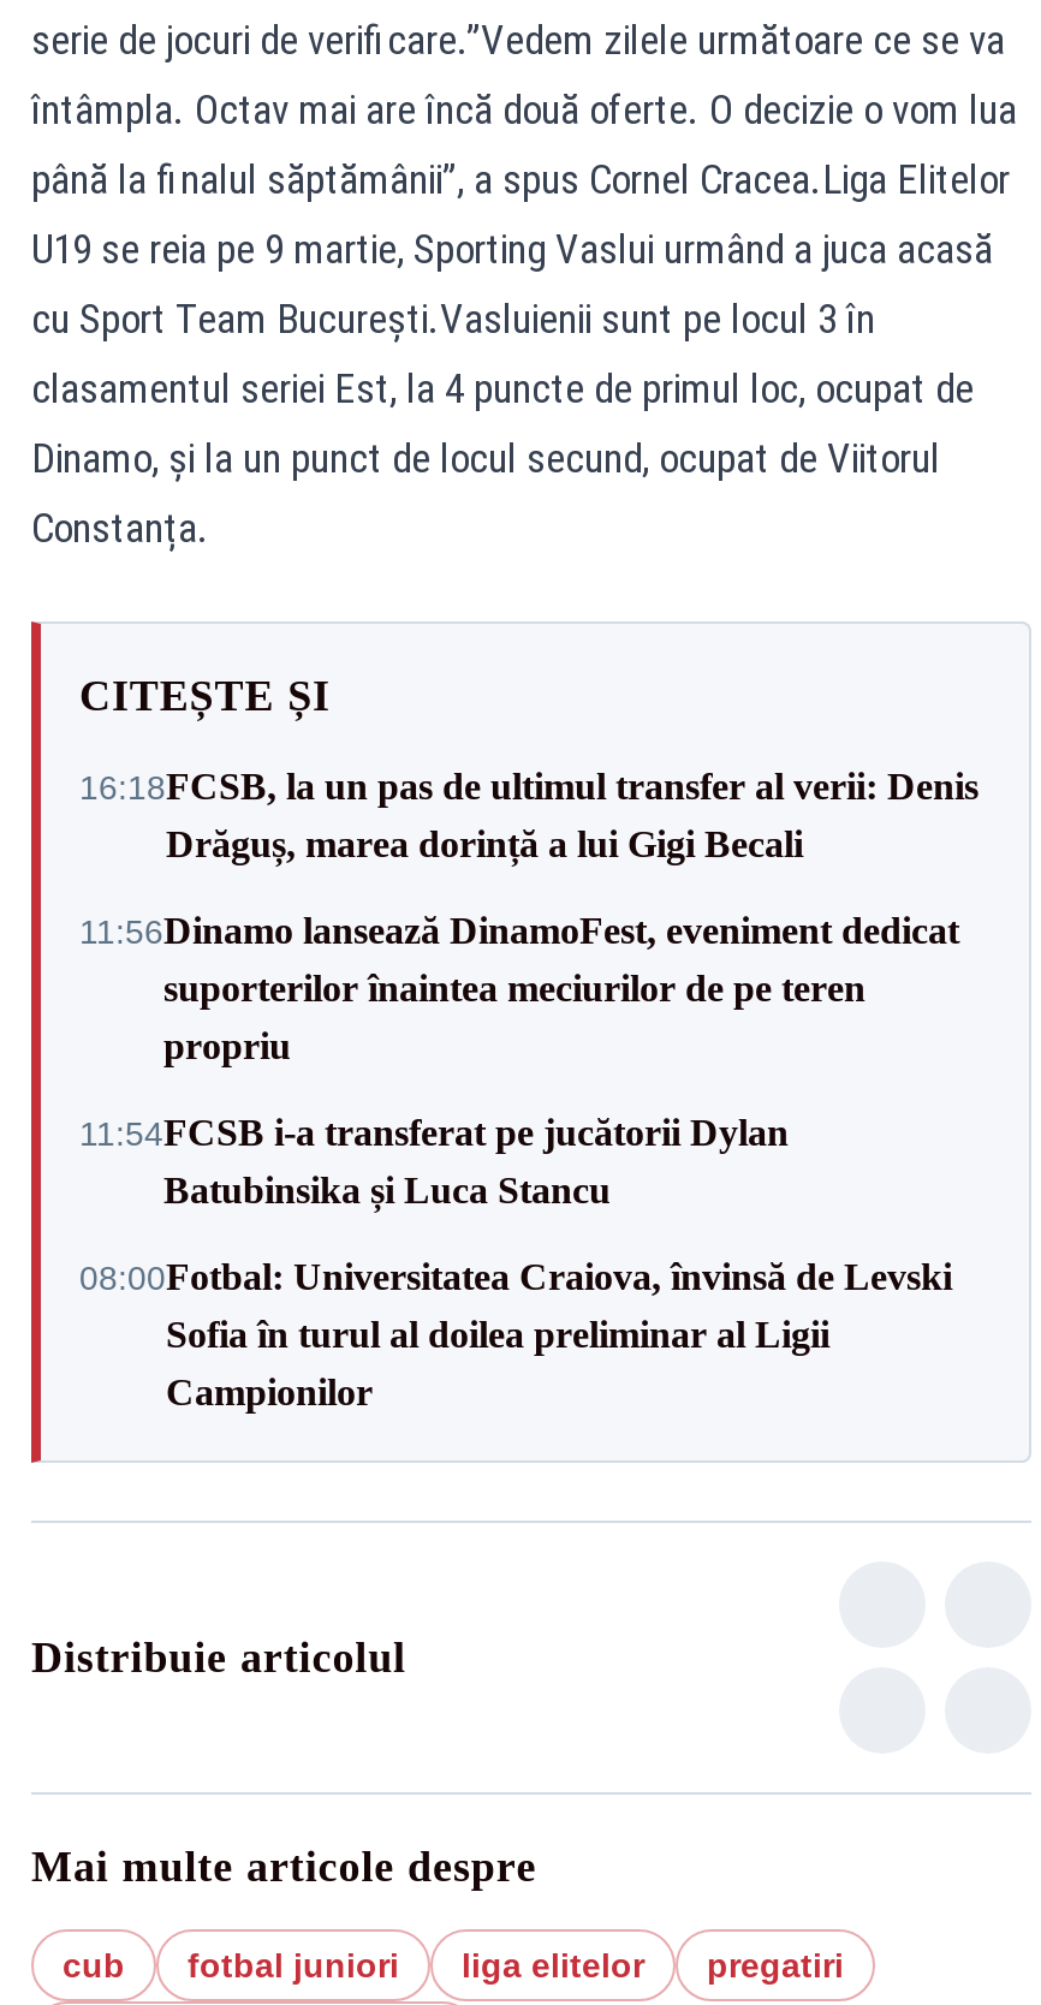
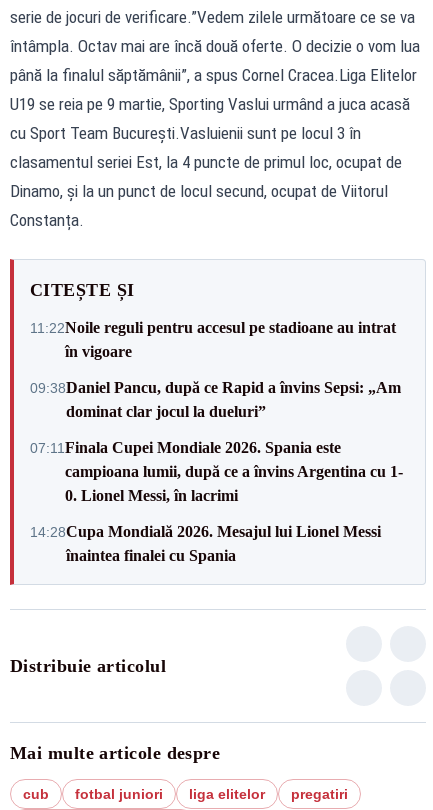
- 16:18FCSB, la un pas de ultimul transfer al verii: Denis
- Drăguș, marea dorință a lui Gigi Becali
+ 11:22Noile reguli pentru accesul pe stadioane au intrat
+ în vigoare

- 11:56Dinamo lansează DinamoFest, eveniment dedicat
- suporterilor înaintea meciurilor de pe teren
- propriu
+ 09:38Daniel Pancu, după ce Rapid a învins Sepsi: „Am
+ dominat clar jocul la dueluri”

- 11:54FCSB i-a transferat pe jucătorii Dylan
- Batubinsika și Luca Stancu
+ 07:11 Finala Cupei Mondiale 2026. Spania este
+ campioana lumii, după ce a învins Argentina cu 1-
+ 0. Lionel Messi, în lacrimi

- 08:00Fotbal: Universitatea Craiova, învinsă de Levski
- Sofia în turul al doilea preliminar al Ligii
- Campionilor
+ 14:28Cupa Mondială 2026. Mesajul lui Lionel Messi
+ înaintea finalei cu Spania
